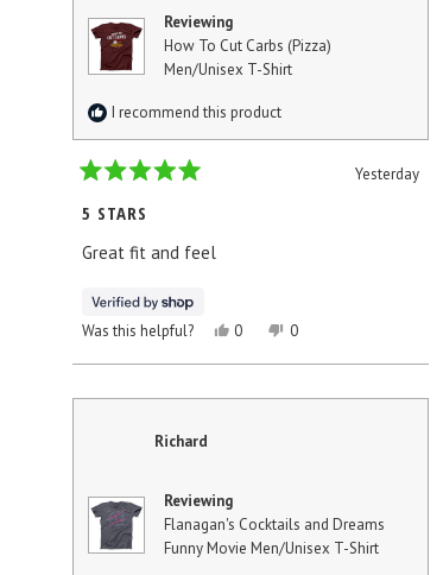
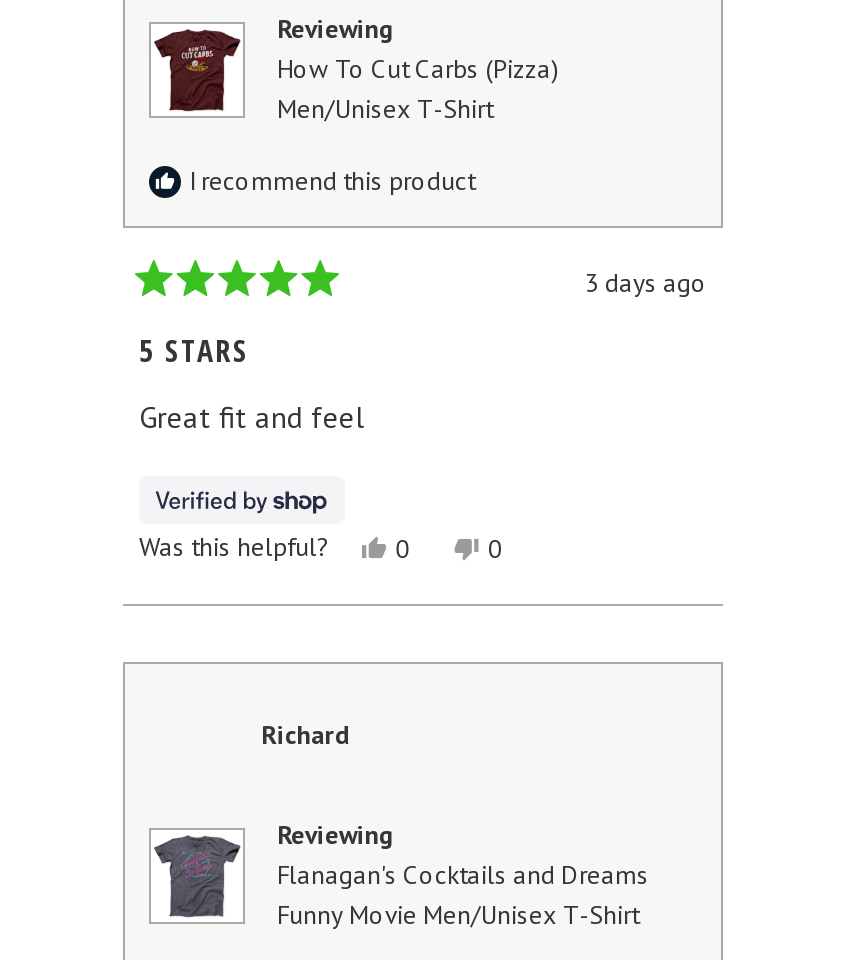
- Yesterday
+ 3 days ago
